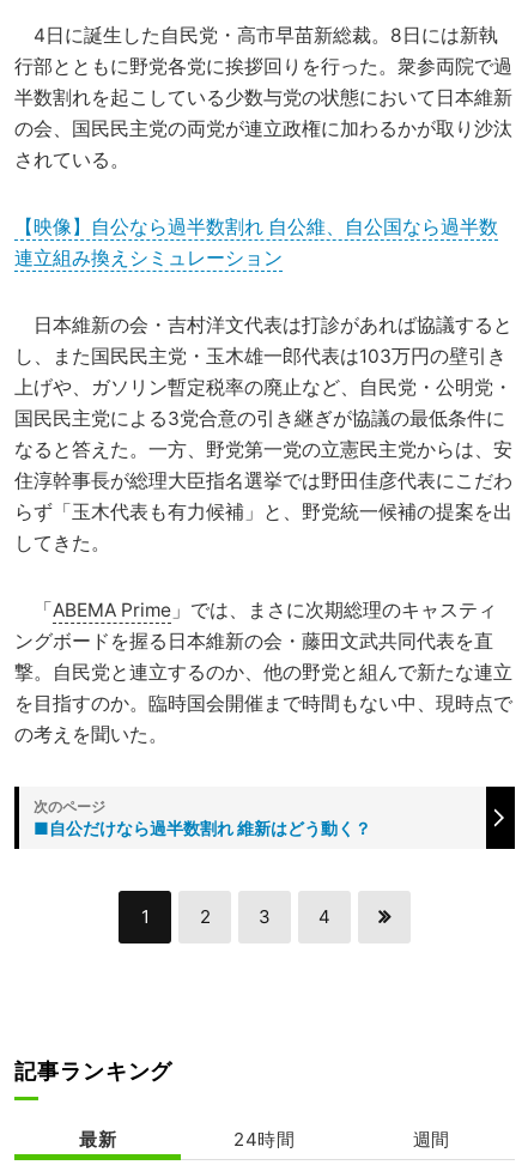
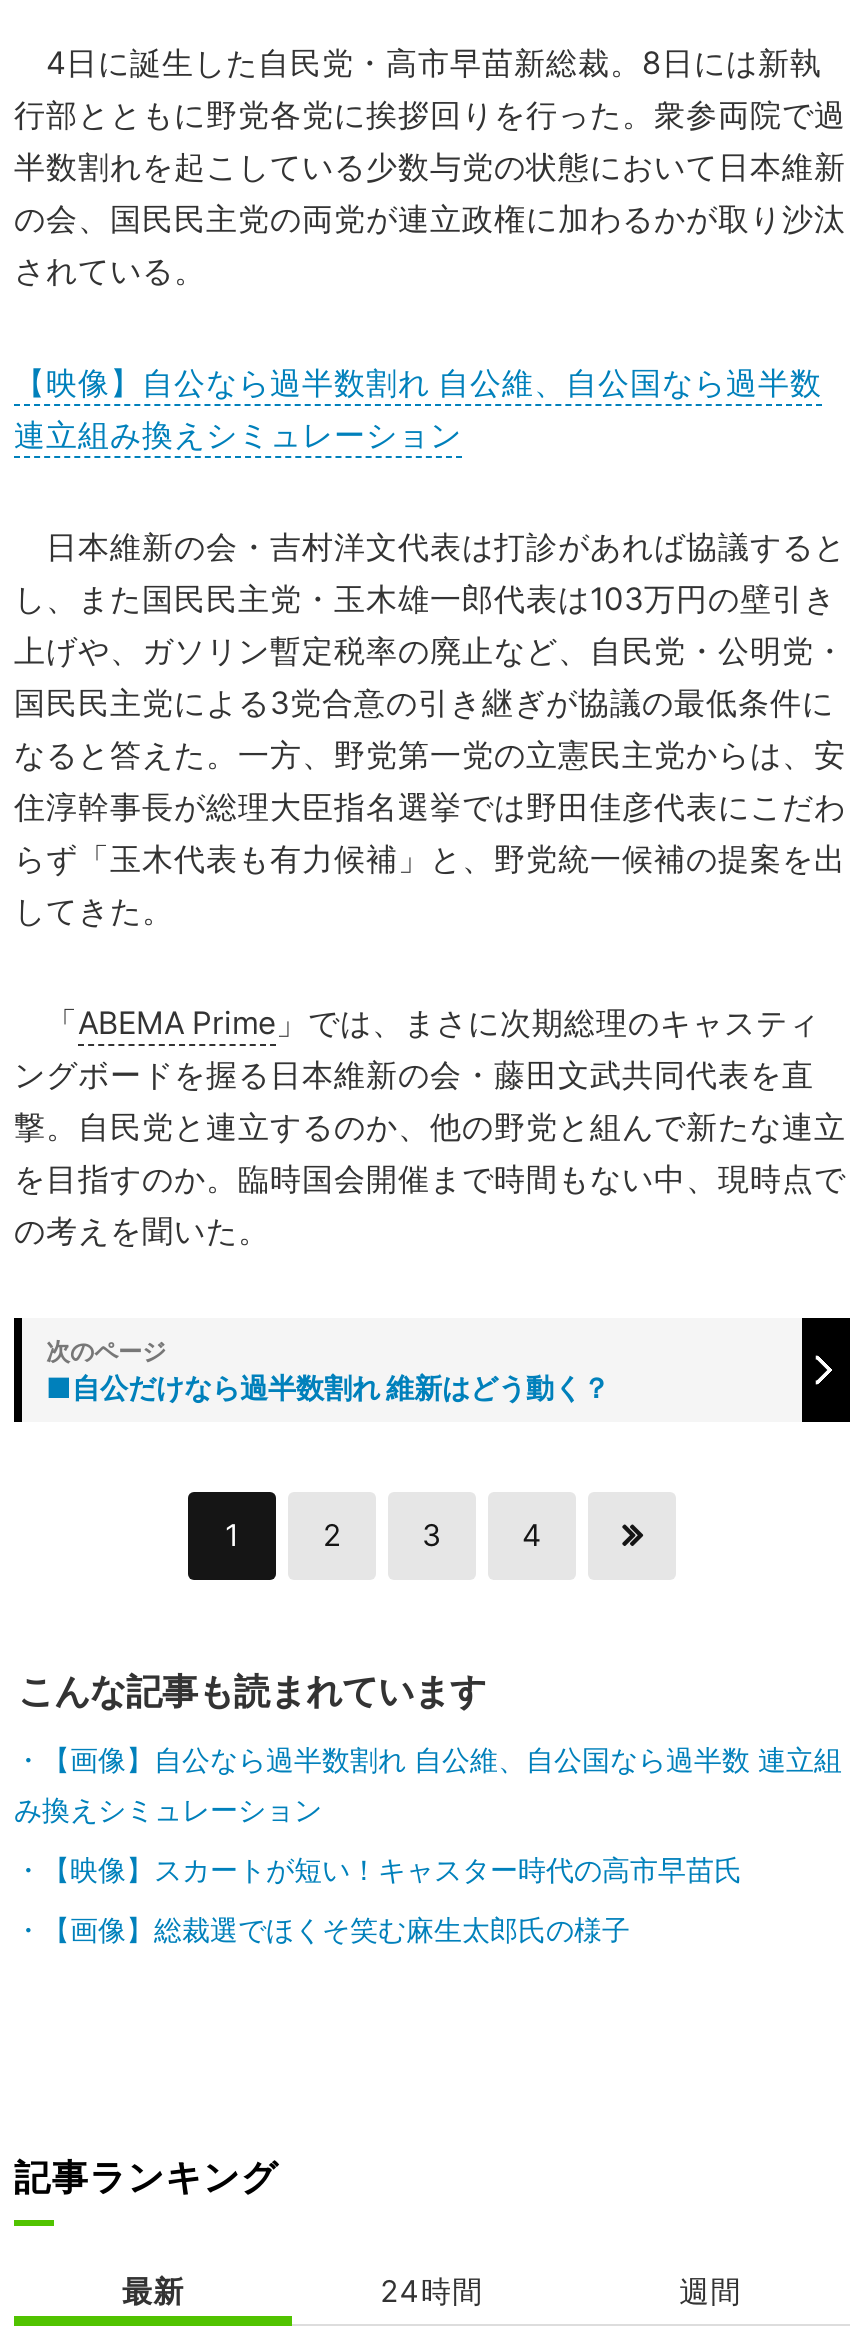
+ こんな記事も読まれています
+ 【画像】自公なら過半数割れ 自公維、自公国なら過半数 連立組
+ み換えシミュレーション
+ 【映像】スカートが短い！キャスター時代の高市早苗氏
+ 【画像】総裁選でほくそ笑む麻生太郎氏の様子
